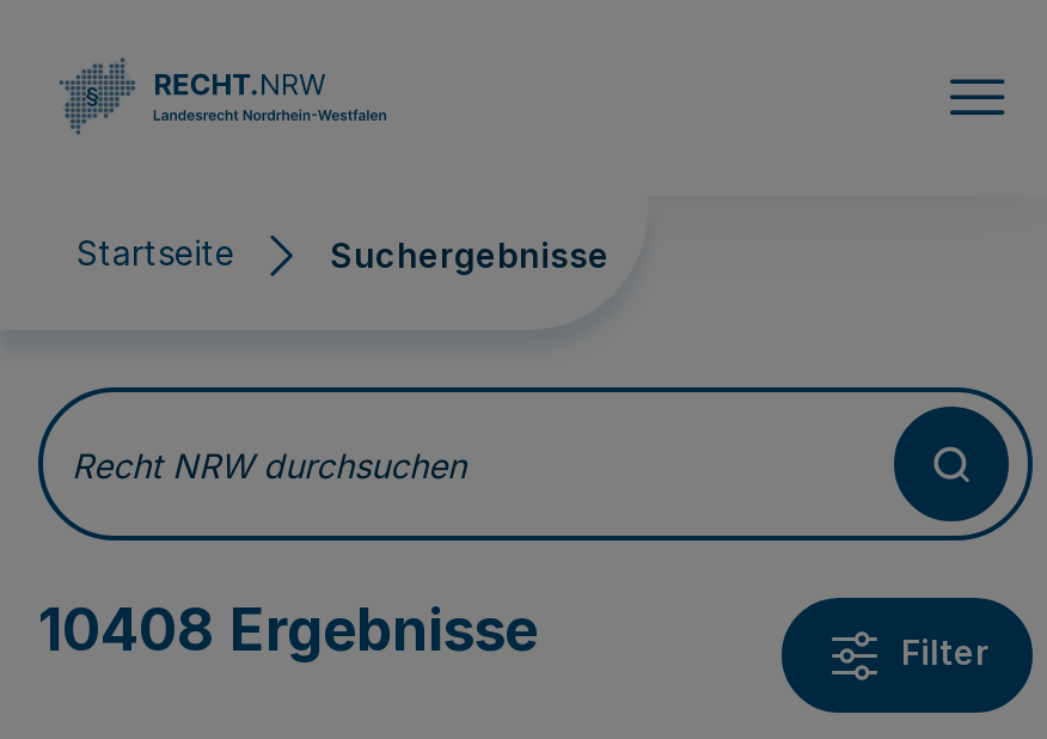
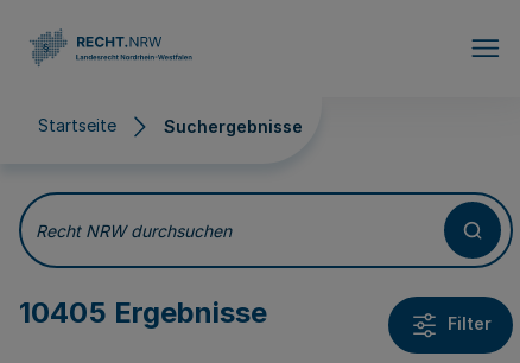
- 10408 Ergebnisse
+ 10405 Ergebnisse
